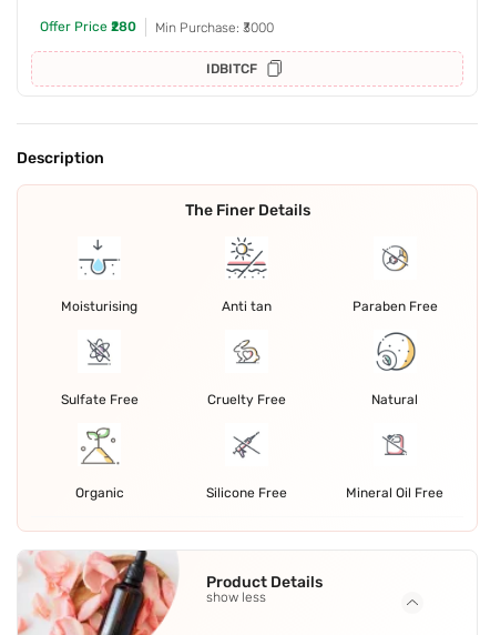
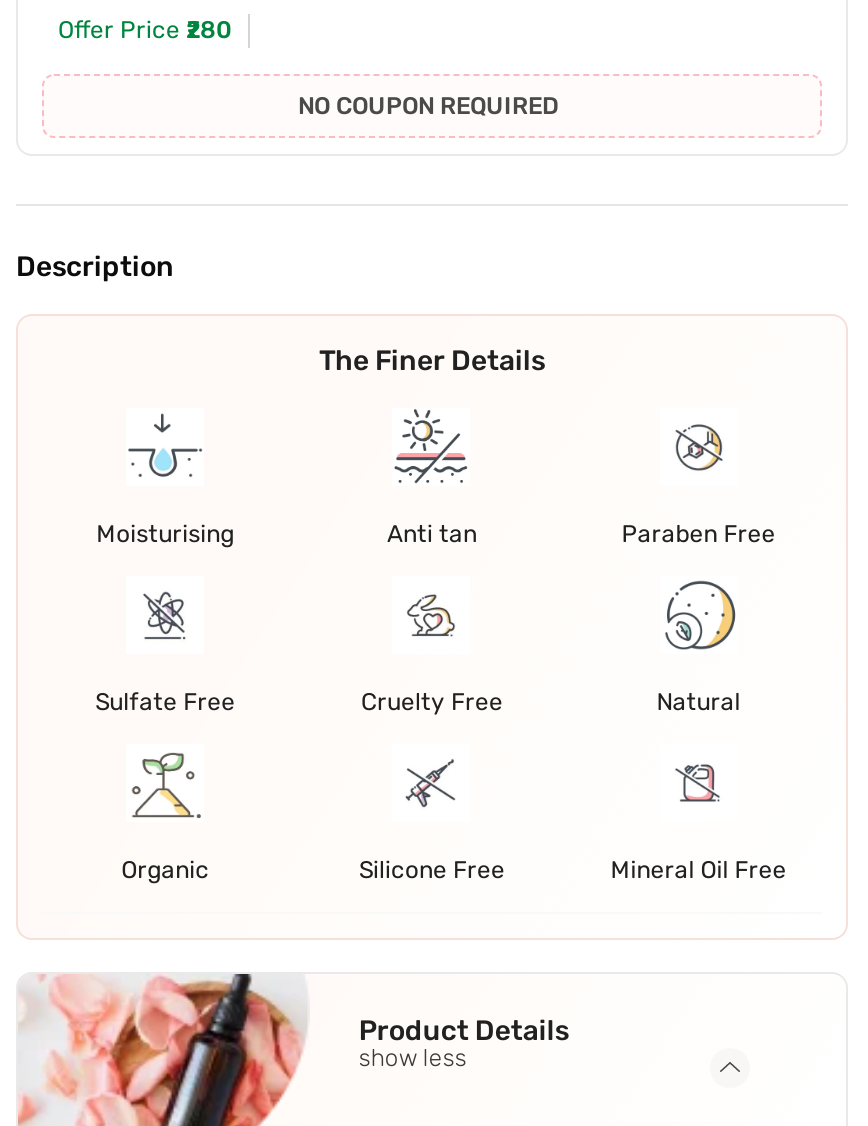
- Min Purchase: ₹3000
- IDBITCF
+ NO COUPON REQUIRED
